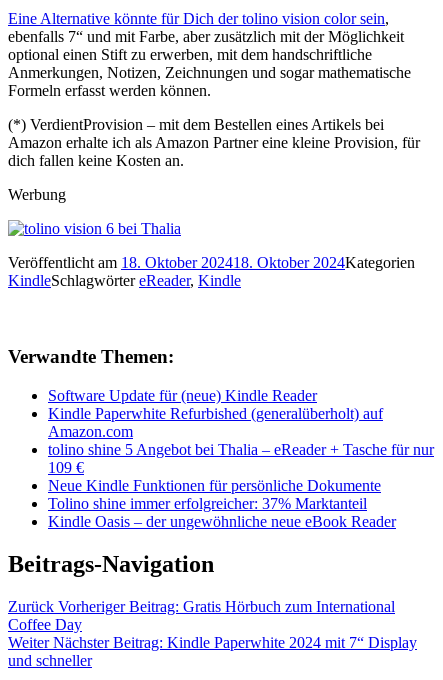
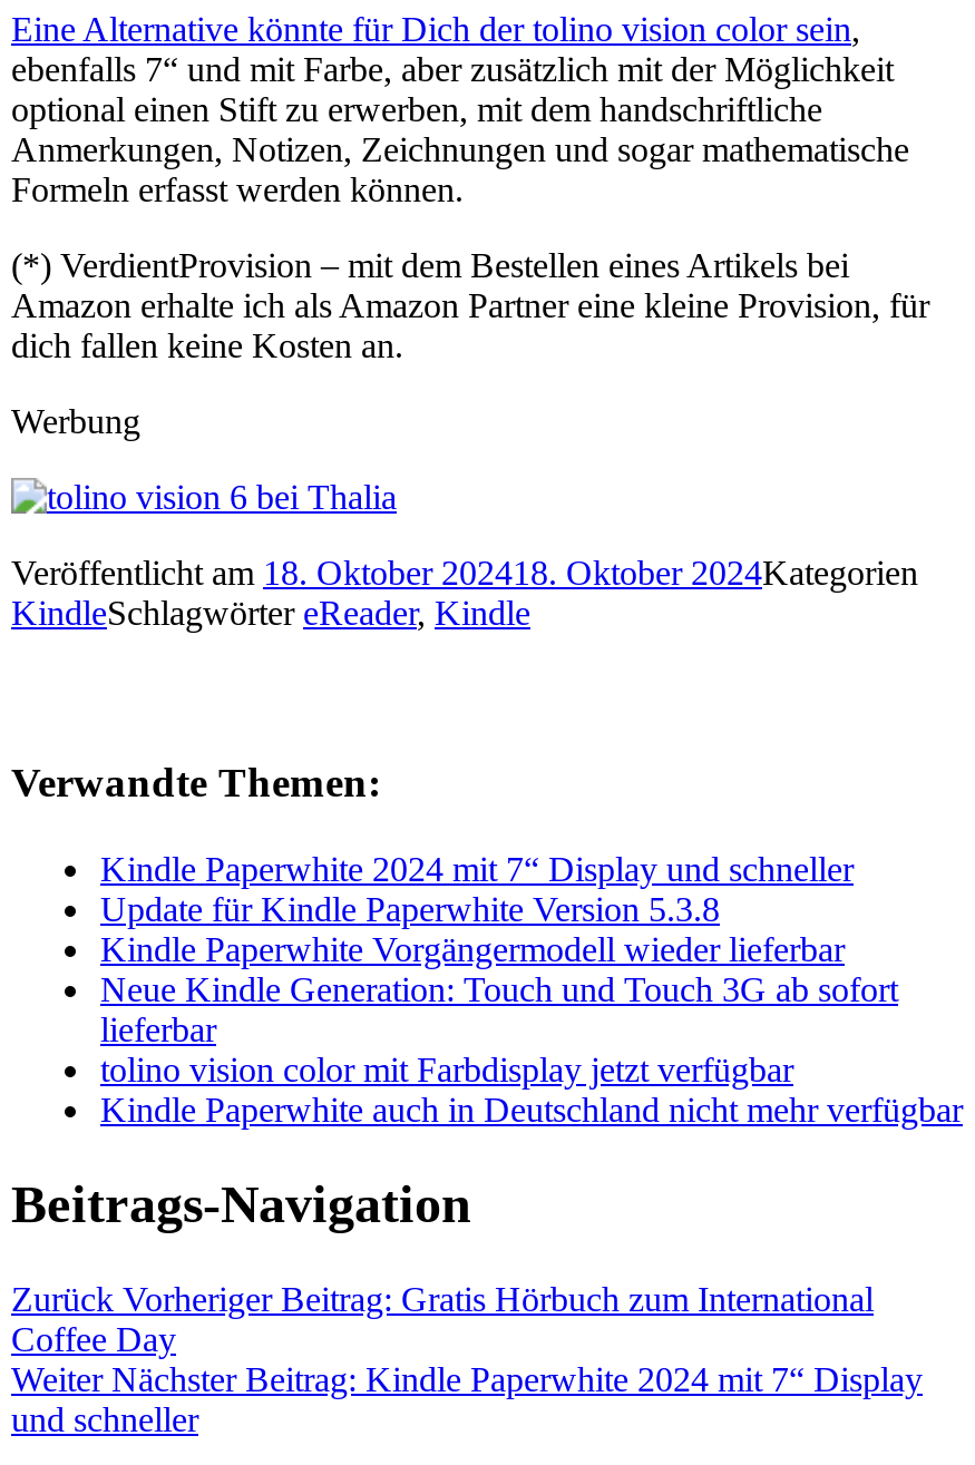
- Software Update für (neue) Kindle Reader
- Kindle Paperwhite Refurbished (generalüberholt) auf
- Amazon.com
- tolino shine 5 Angebot bei Thalia – eReader + Tasche für nur
- 109 €
- Neue Kindle Funktionen für persönliche Dokumente
- Tolino shine immer erfolgreicher: 37% Marktanteil
- Kindle Oasis – der ungewöhnliche neue eBook Reader
+ Kindle Paperwhite 2024 mit 7“ Display und schneller
+ Update für Kindle Paperwhite Version 5.3.8
+ Kindle Paperwhite Vorgängermodell wieder lieferbar
+ Neue Kindle Generation: Touch und Touch 3G ab sofort
+ lieferbar
+ tolino vision color mit Farbdisplay jetzt verfügbar
+ Kindle Paperwhite auch in Deutschland nicht mehr verfügbar
